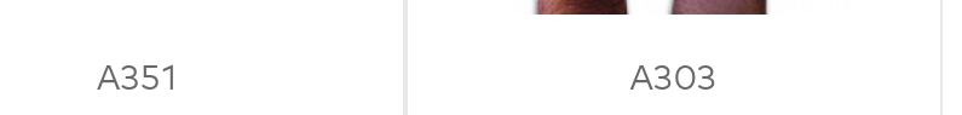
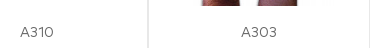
- A351
+ A310
